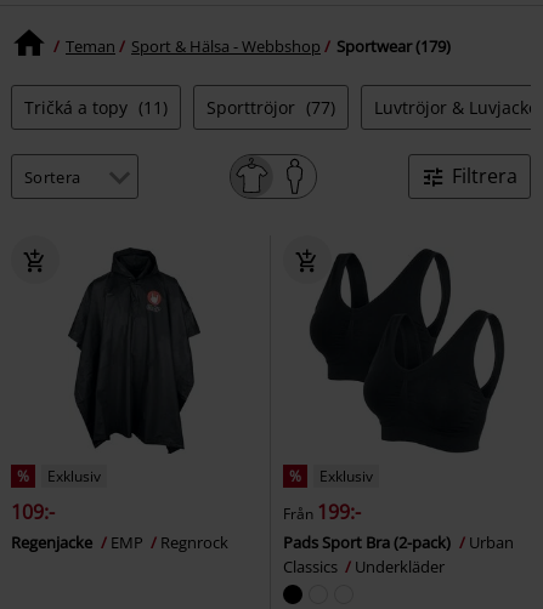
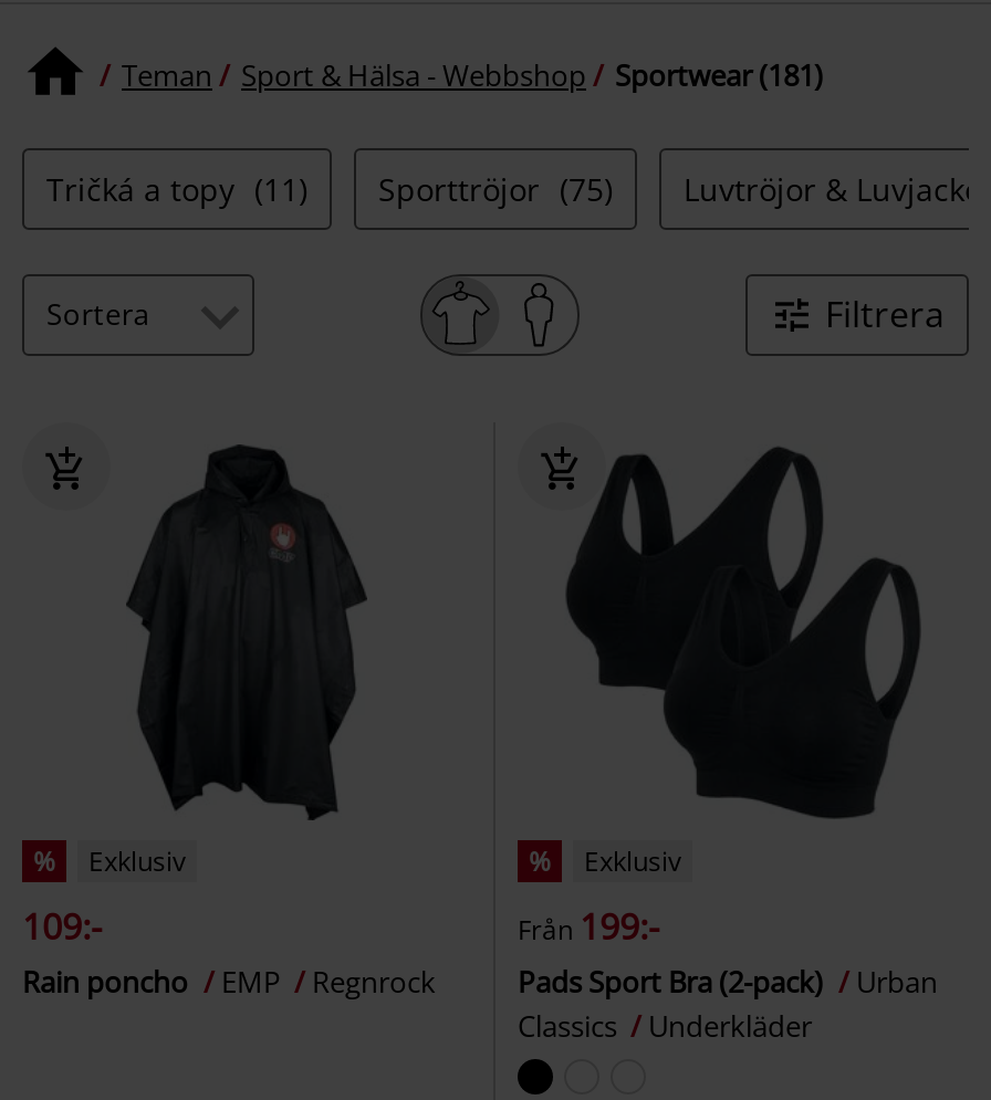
- Teman Sport & Hälsa - Webbshop Sportwear (179)
+ Teman Sport & Hälsa - Webbshop Sportwear (181)

- Sporttröjor (77)
+ Sporttröjor (75)

- Regenjacke
+ Rain poncho
